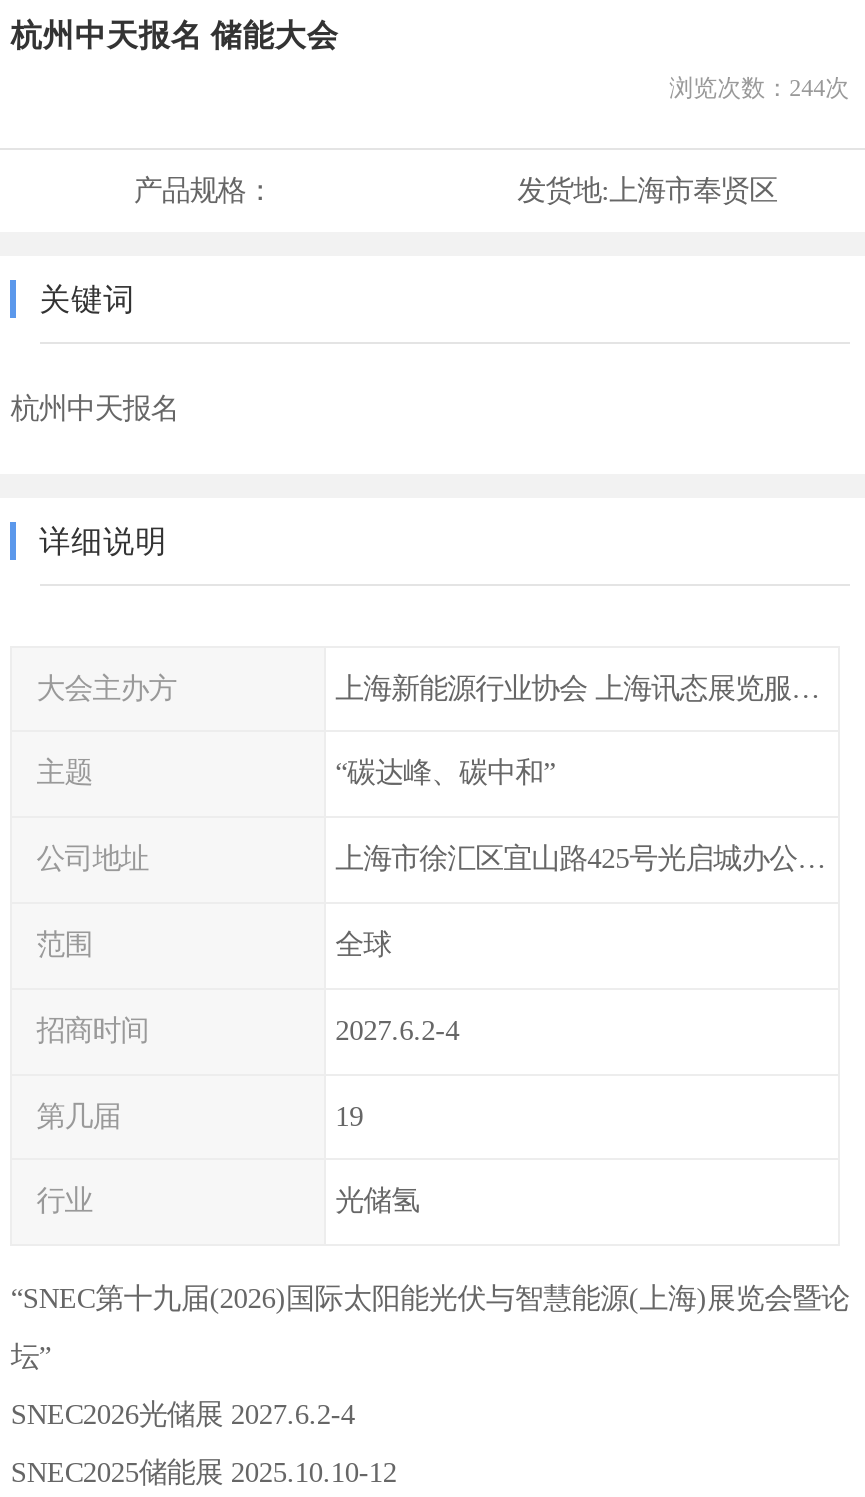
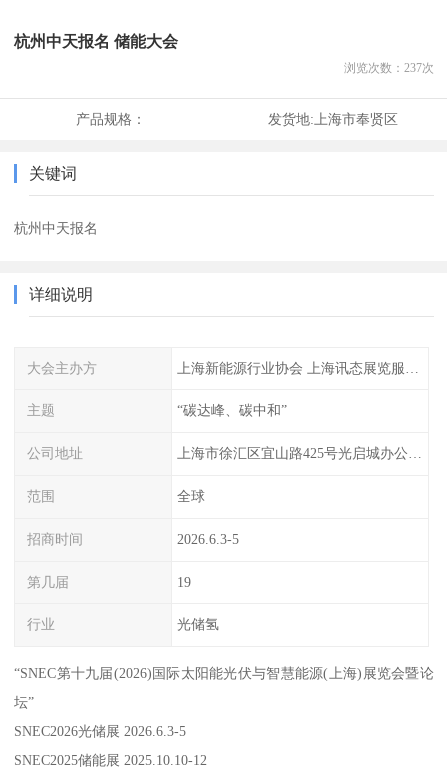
- 浏览次数：244次
+ 浏览次数：237次

- 2027.6.2-4
+ 2026.6.3-5

- SNEC2026光储展 2027.6.2-4
+ SNEC2026光储展 2026.6.3-5
